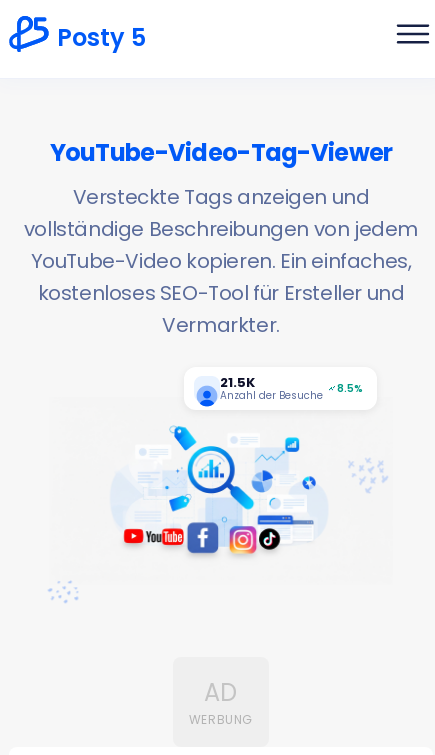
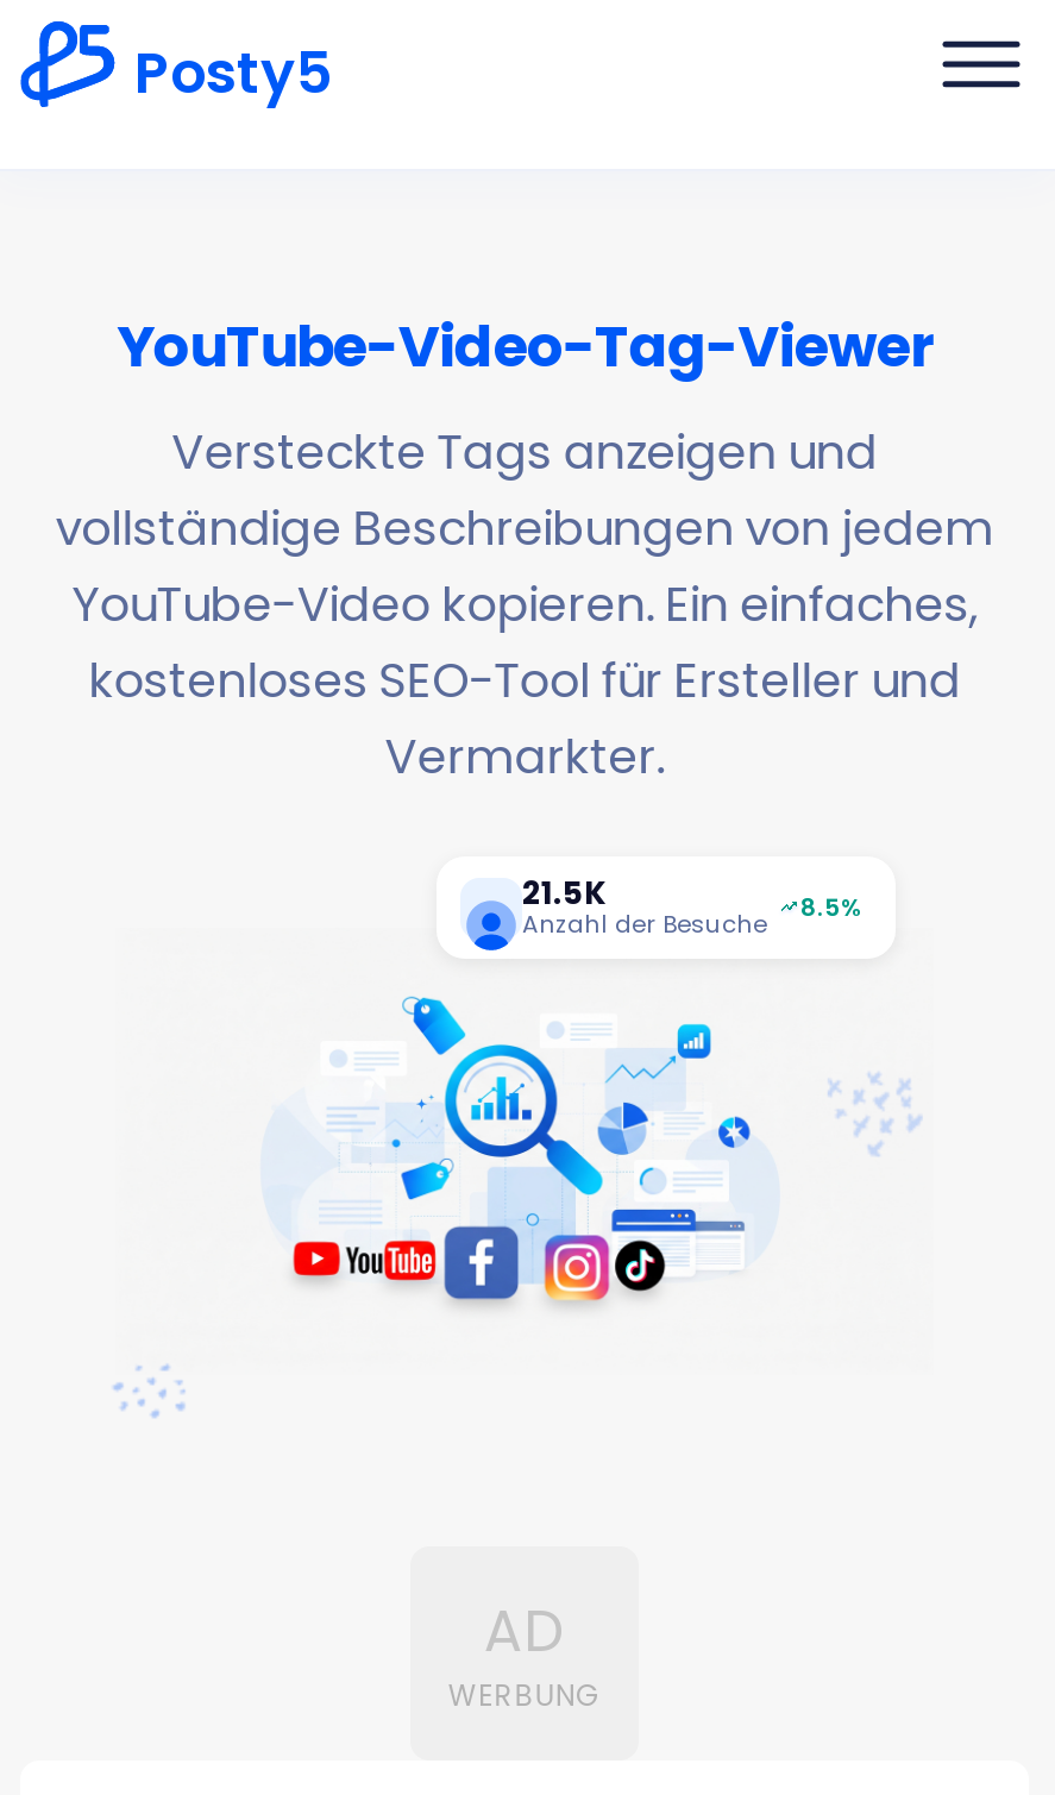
- Posty 5
+ Posty5
